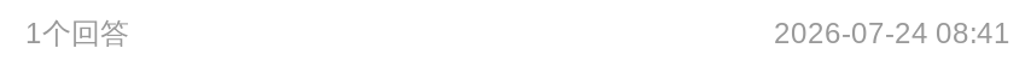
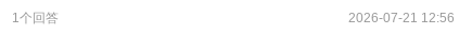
- 2026-07-24 08:41
+ 2026-07-21 12:56
